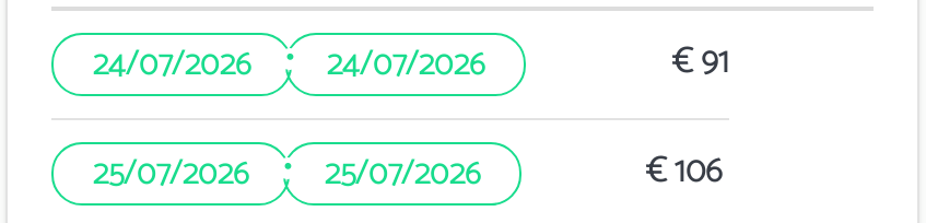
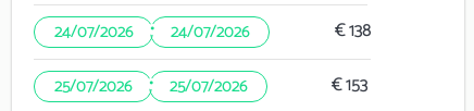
- € 91
+ € 138

- € 106
+ € 153
